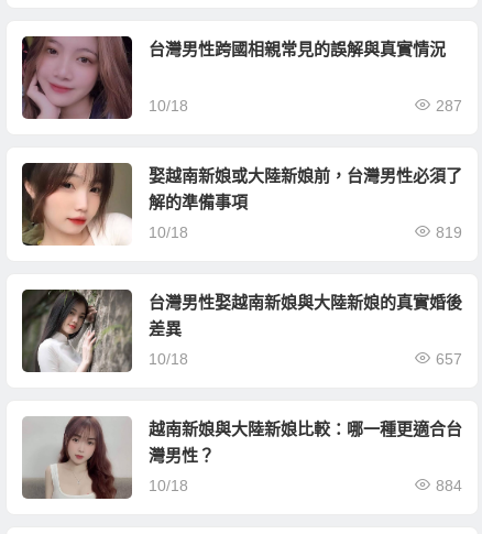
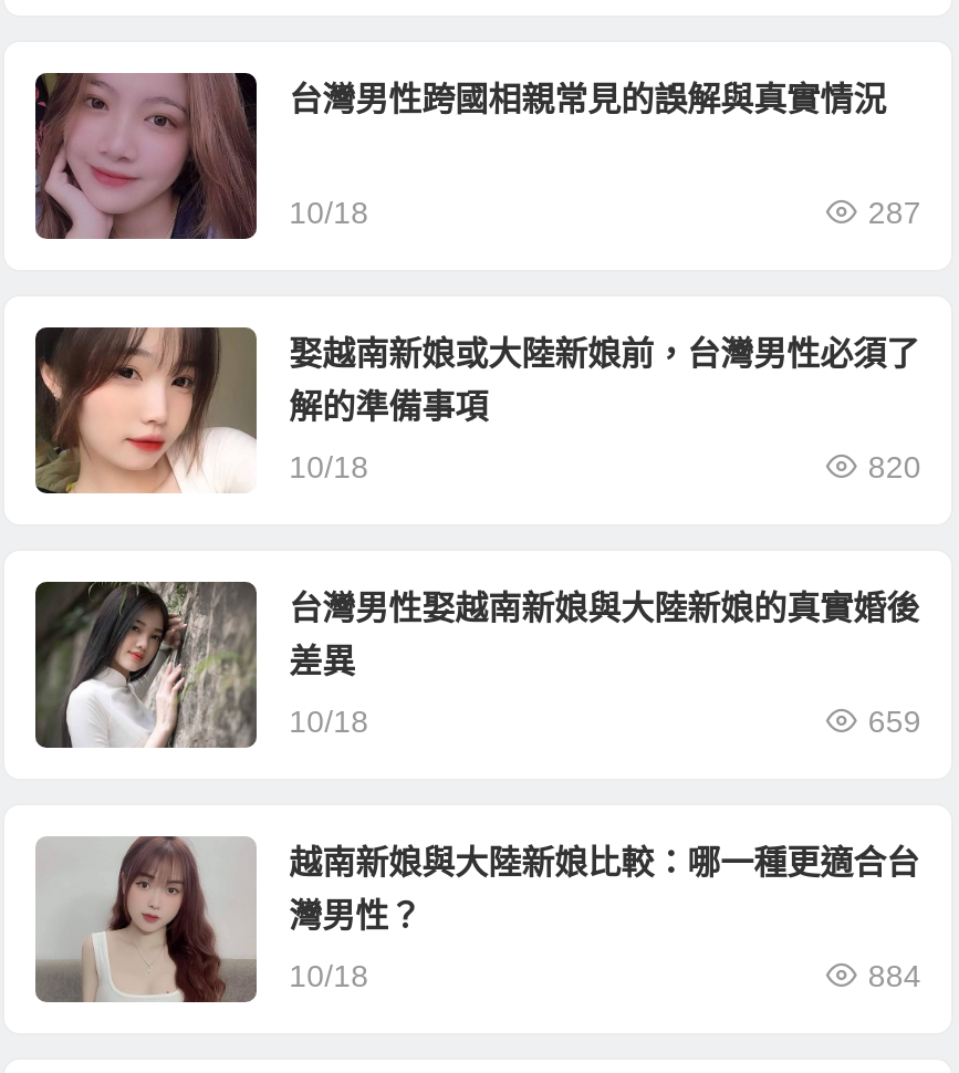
- 819
+ 820

- 657
+ 659
